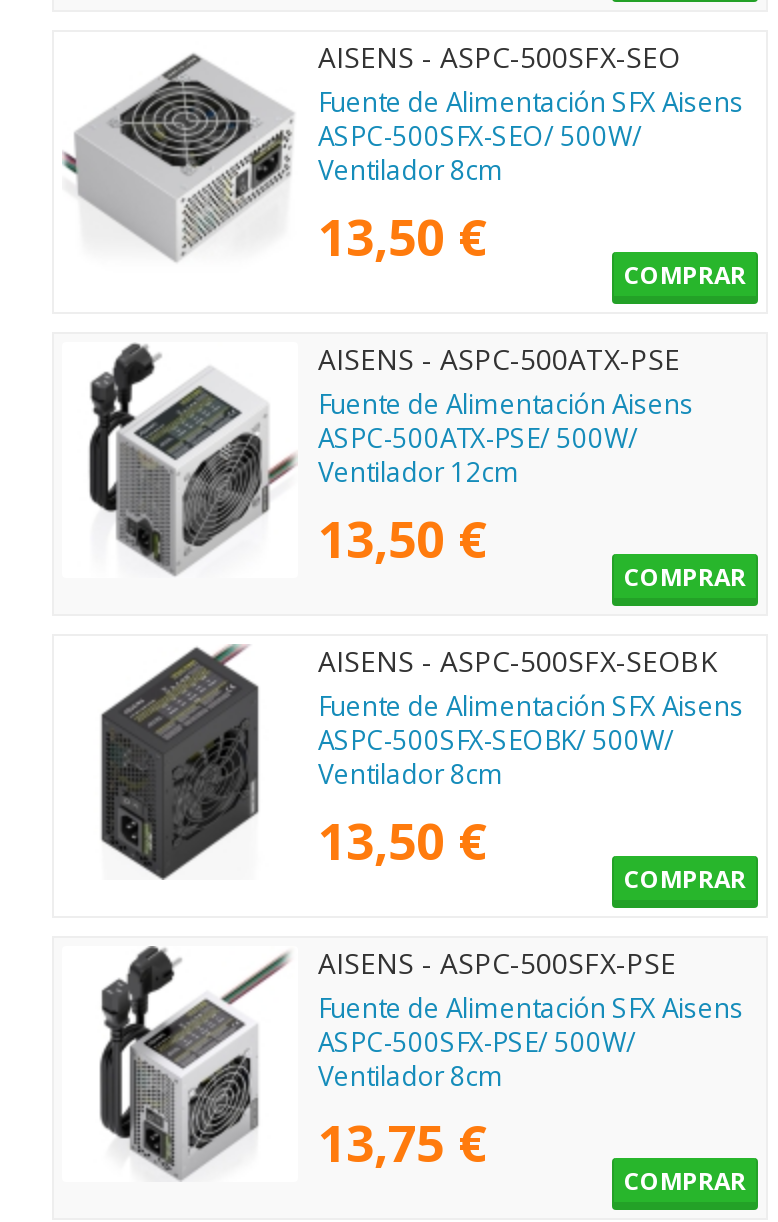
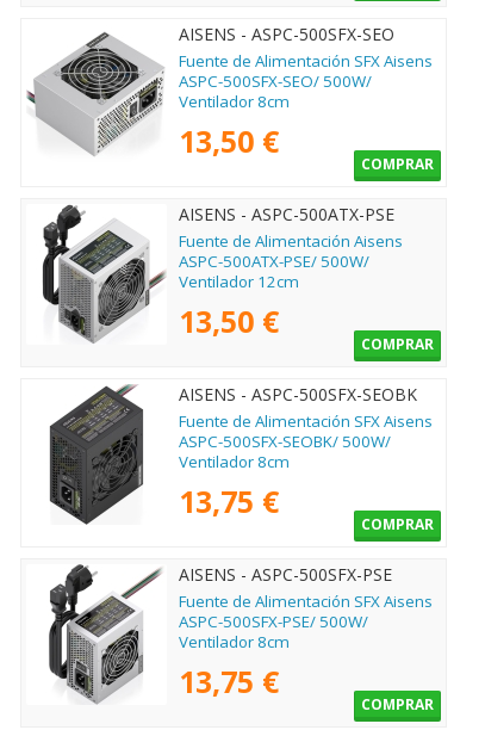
- 13,50 €
+ 13,75 €
